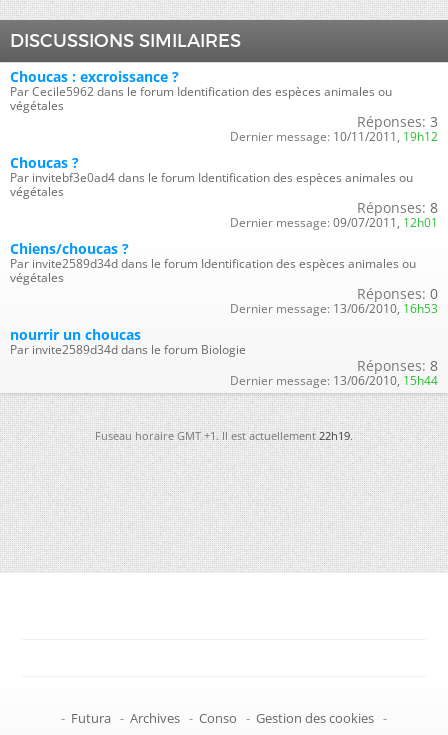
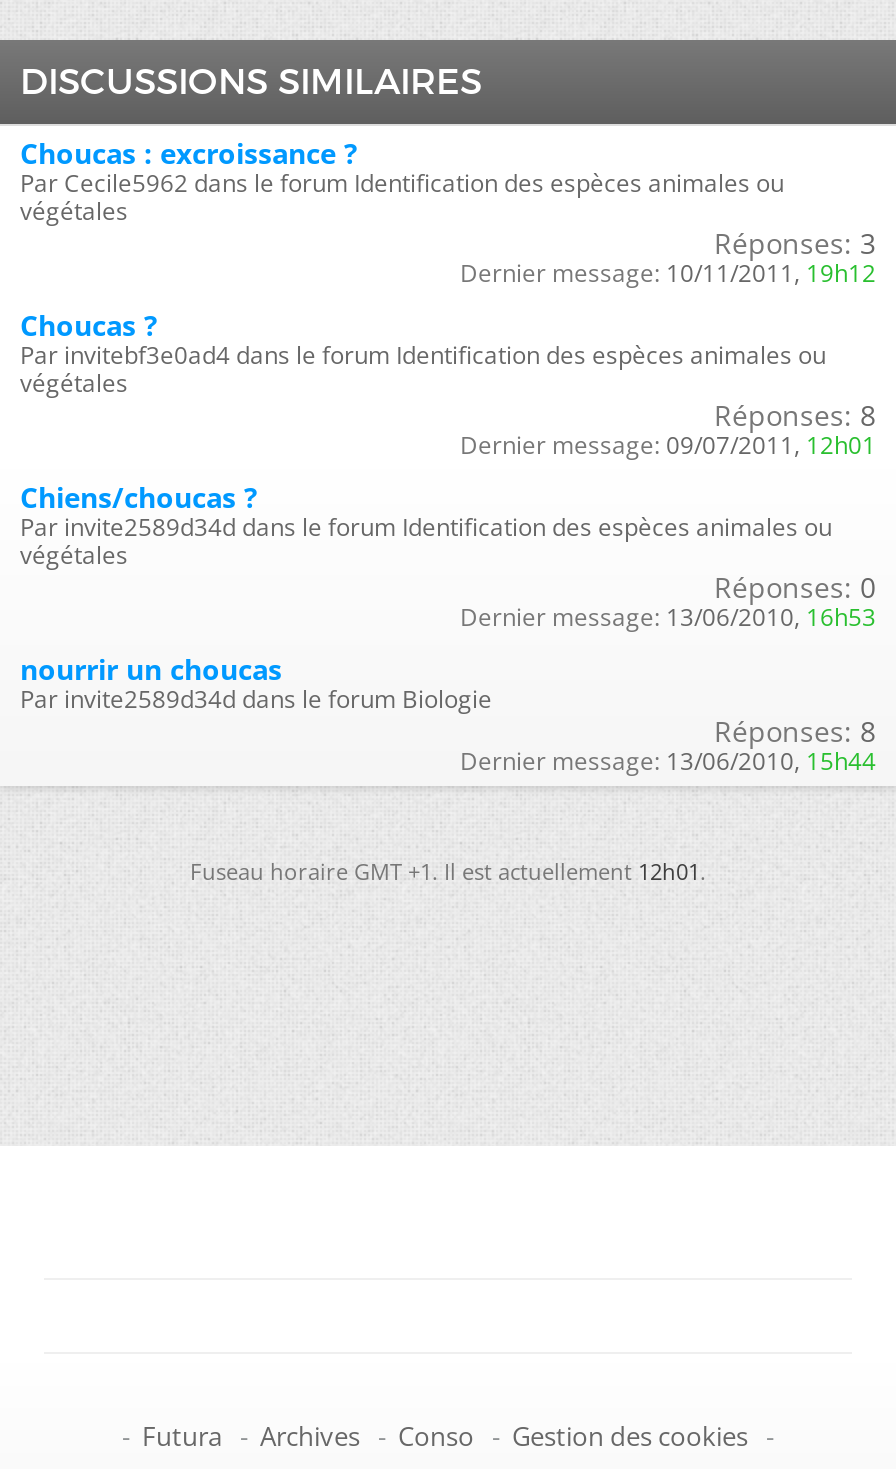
- Fuseau horaire GMT +1. Il est actuellement 22h19.
+ Fuseau horaire GMT +1. Il est actuellement 12h01.
